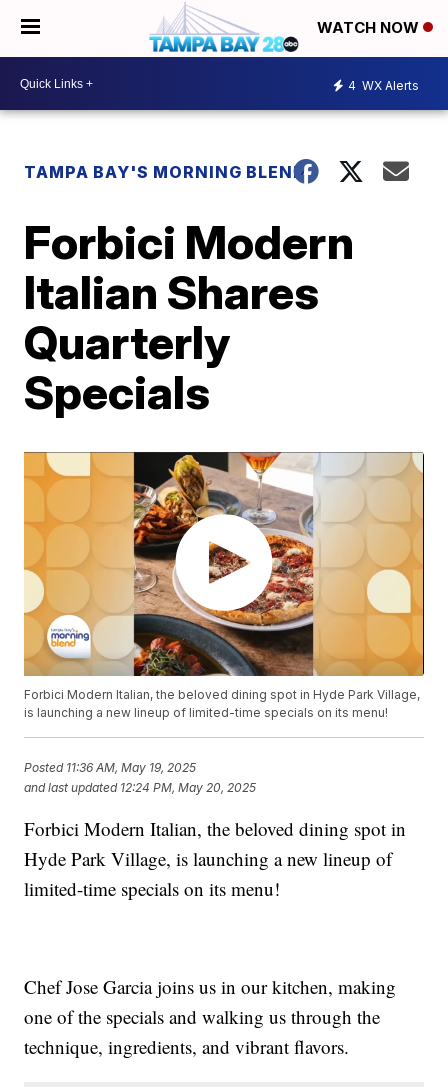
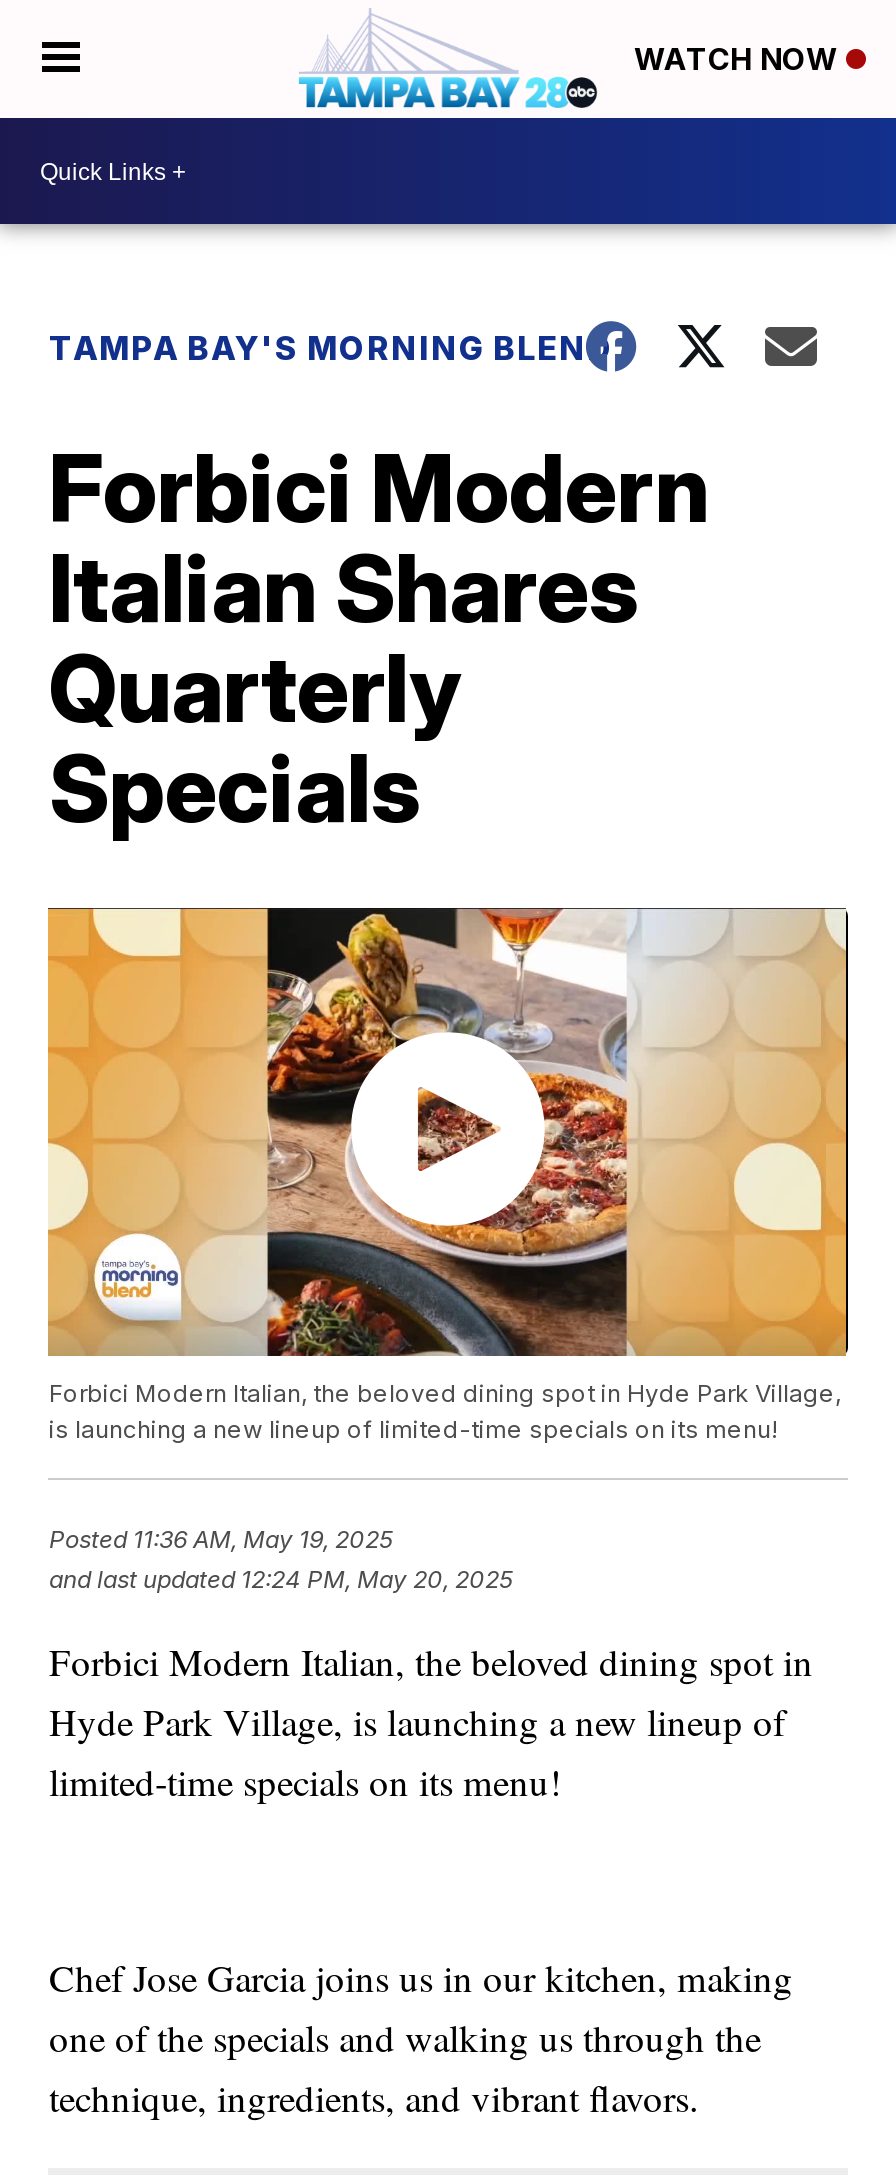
- 4 WX Alerts
